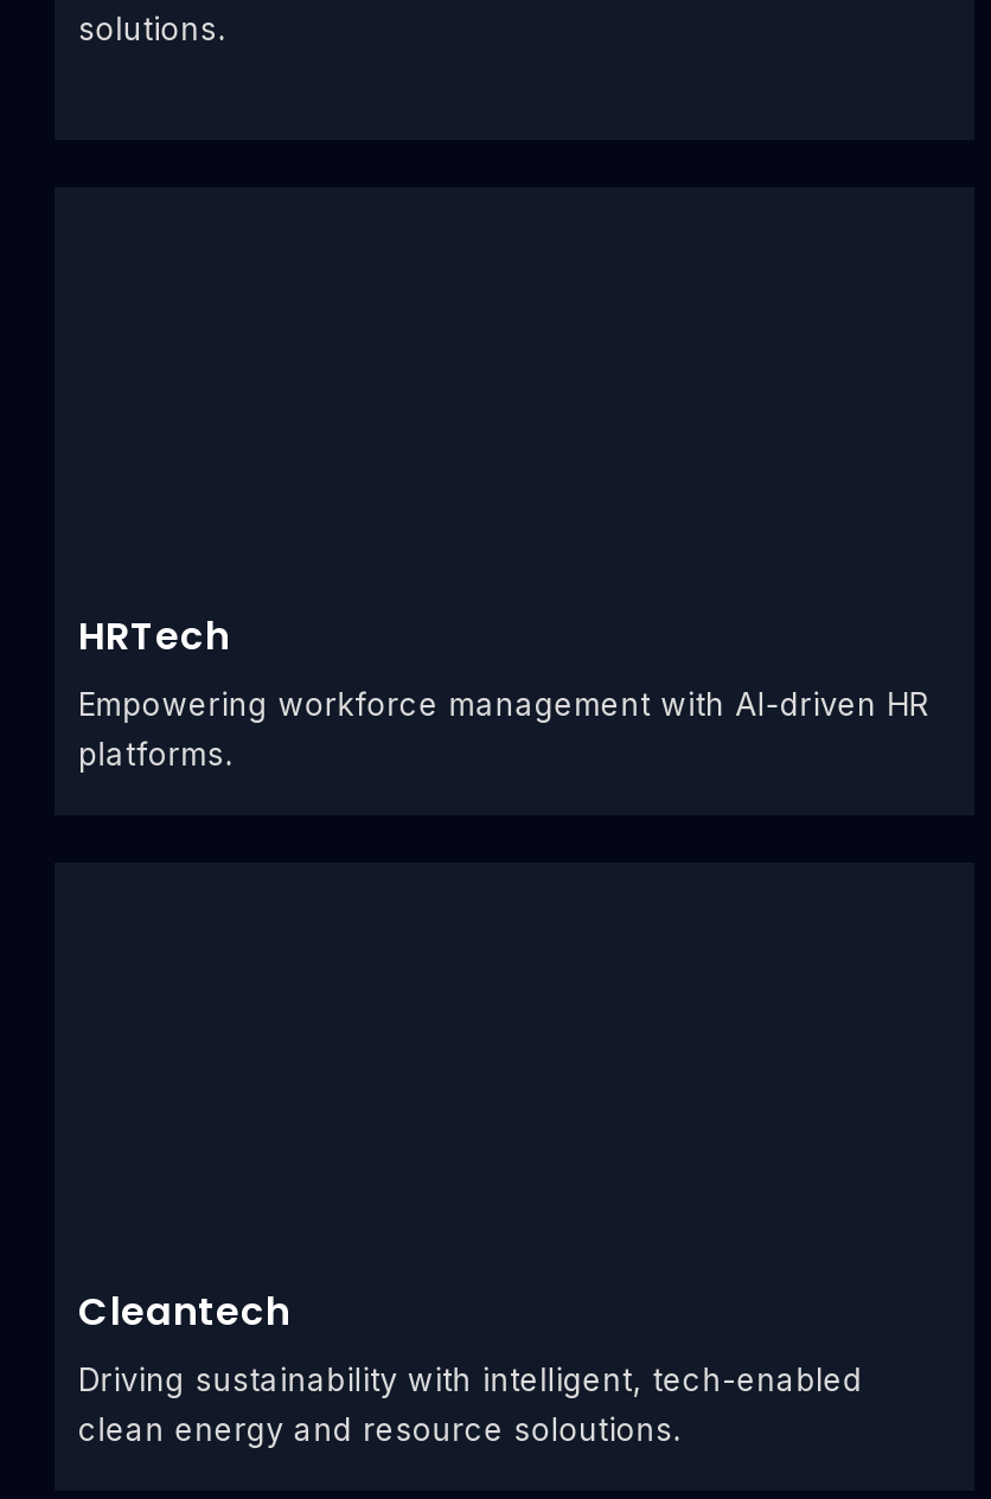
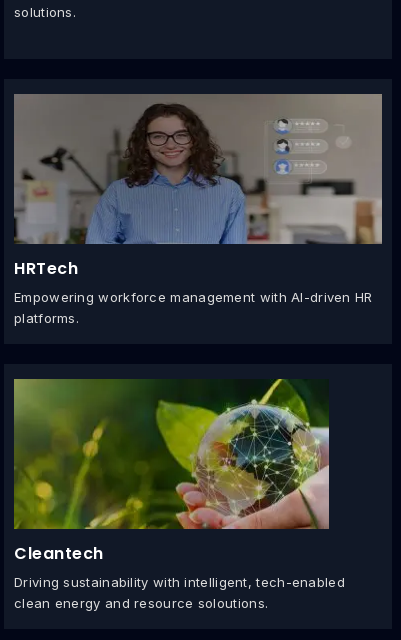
+ [image]

+ [image]
